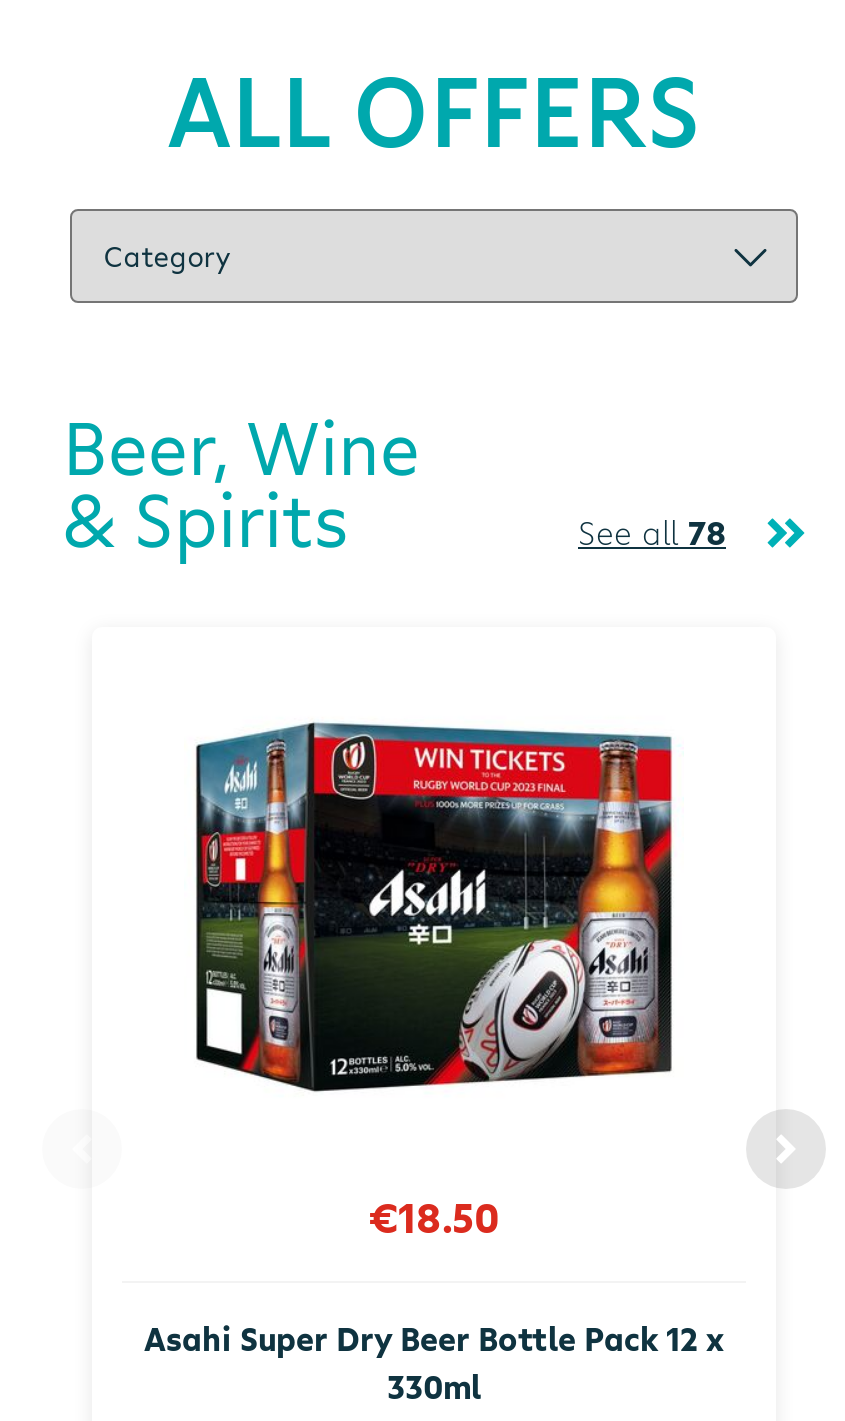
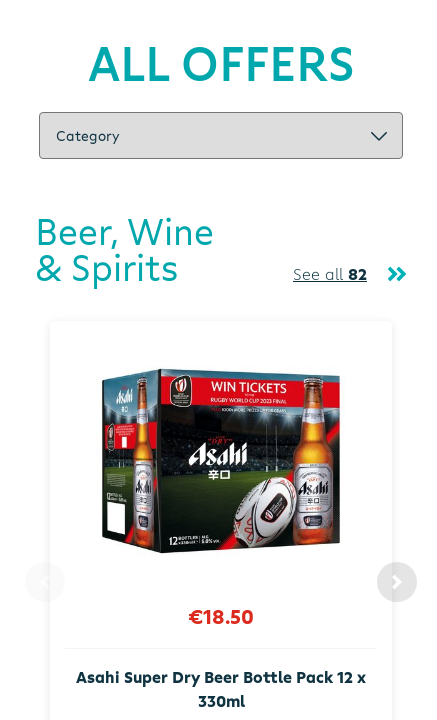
- See all 78
+ See all 82
